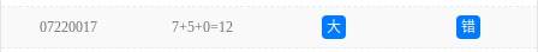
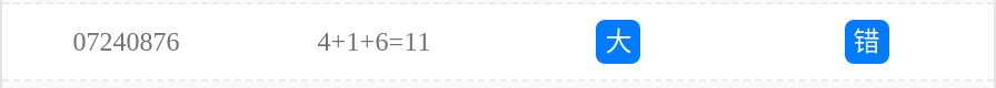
- 07220017
- 7+5+0=12
+ 07240876
+ 4+1+6=11
